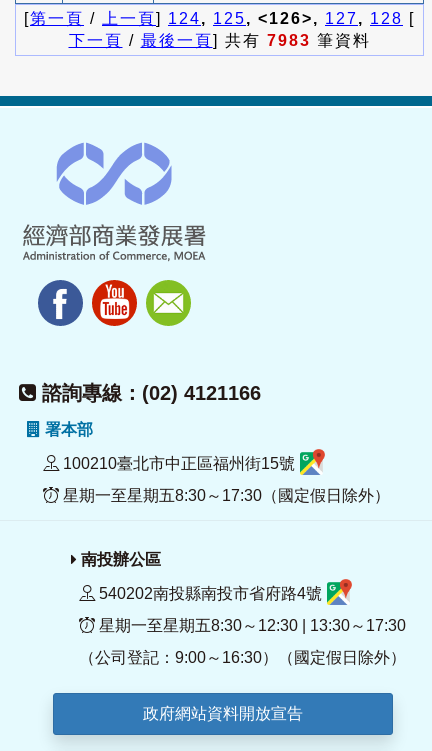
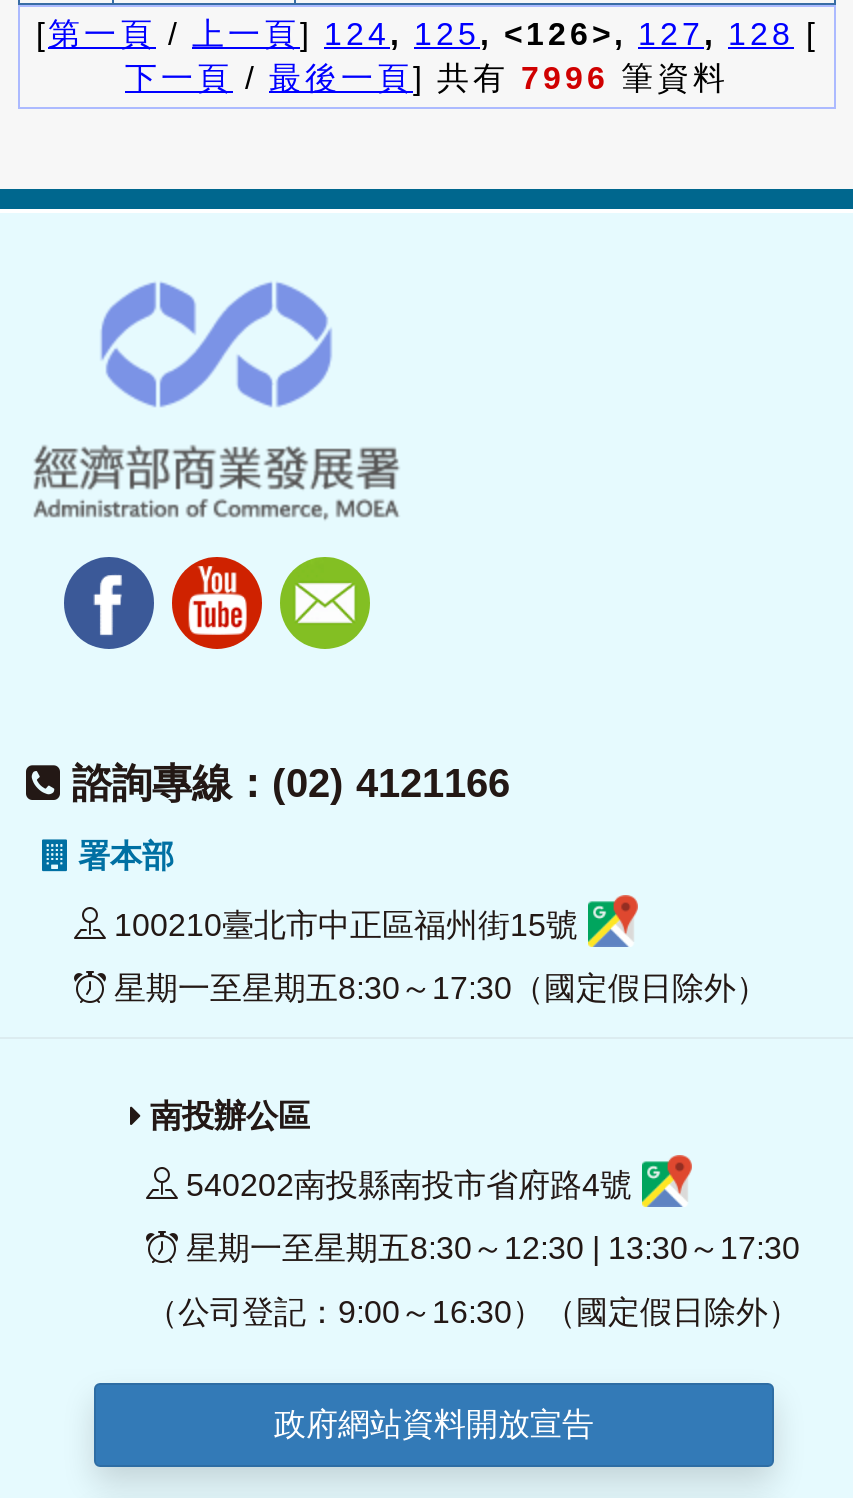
- 下一頁/最後一頁] 共有7983筆資料
+ 下一頁/最後一頁] 共有7996筆資料
